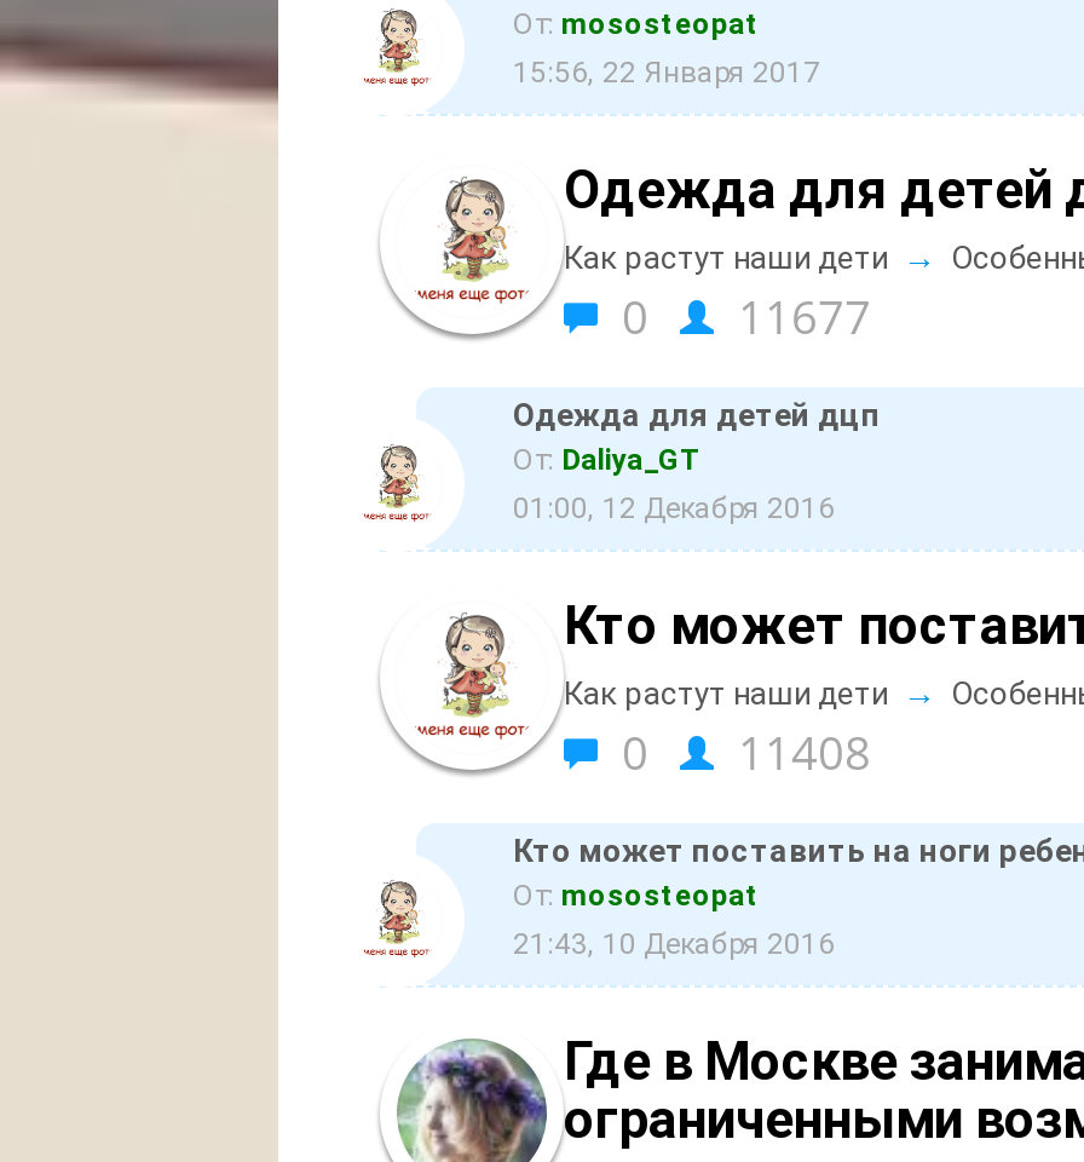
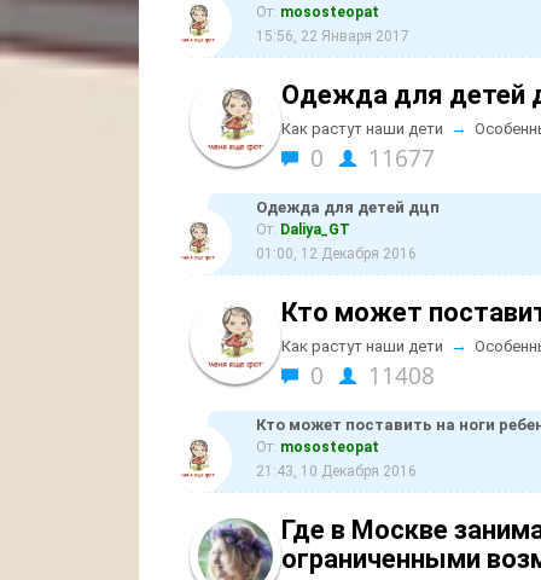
- [image]
+ [image]
